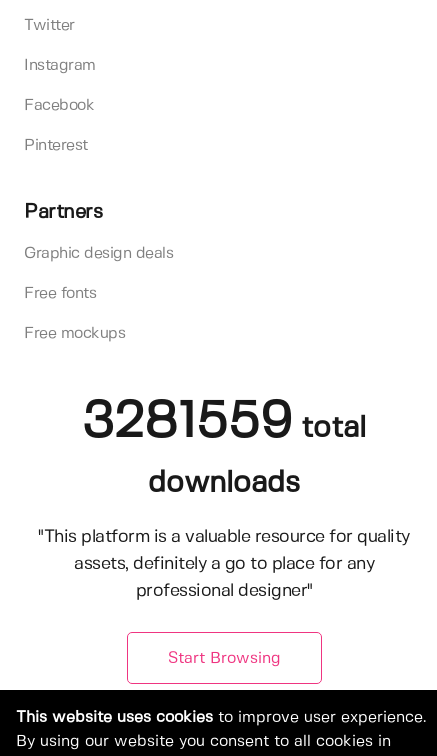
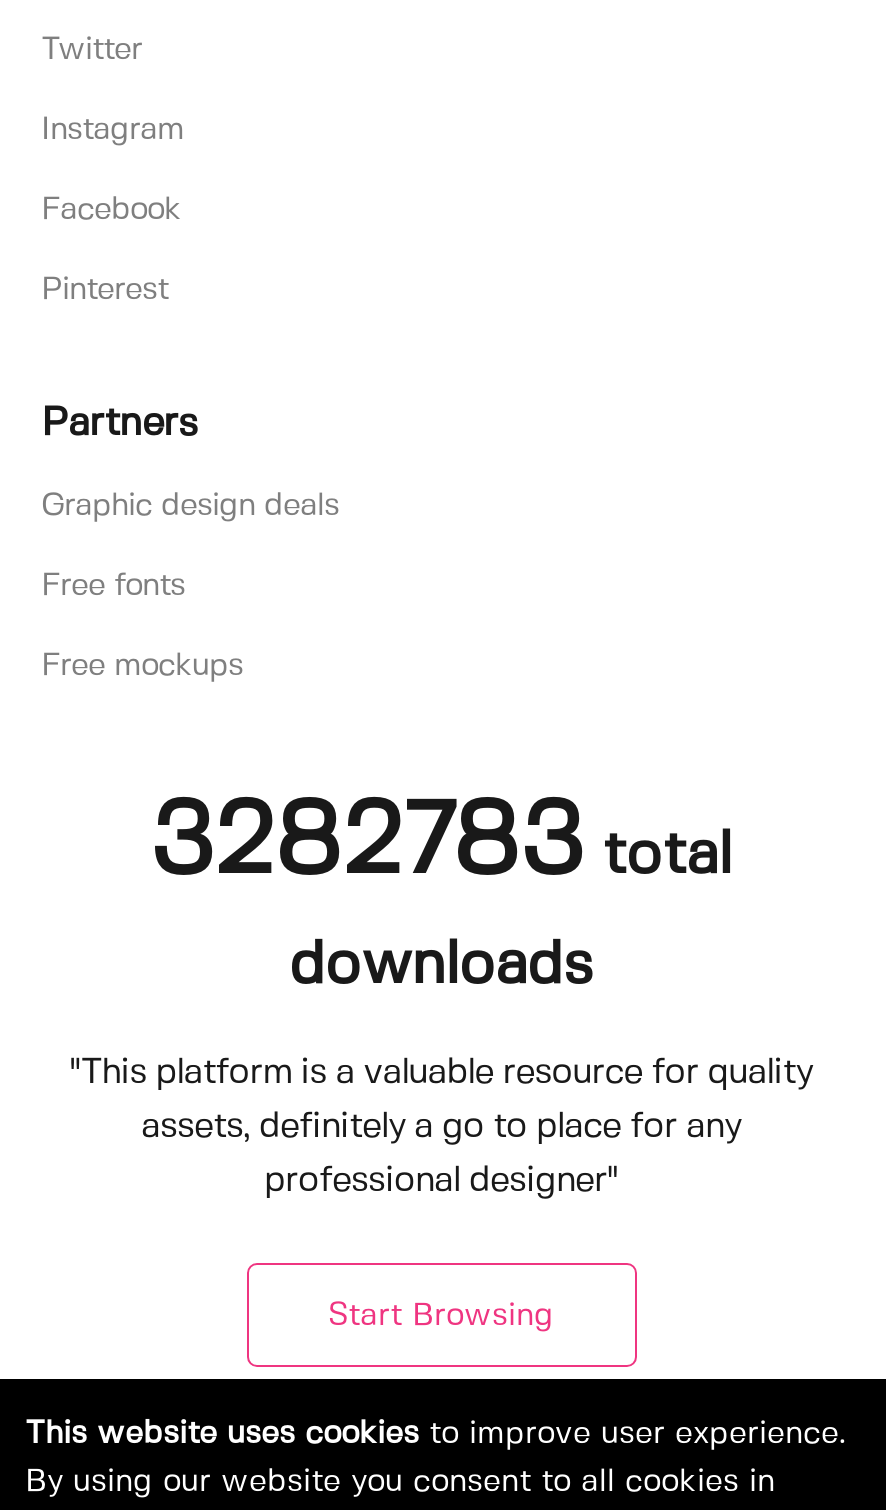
- 3281559 total
+ 3282783 total
